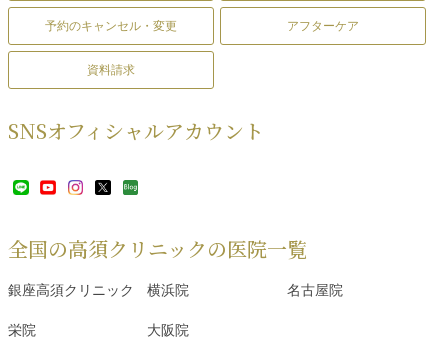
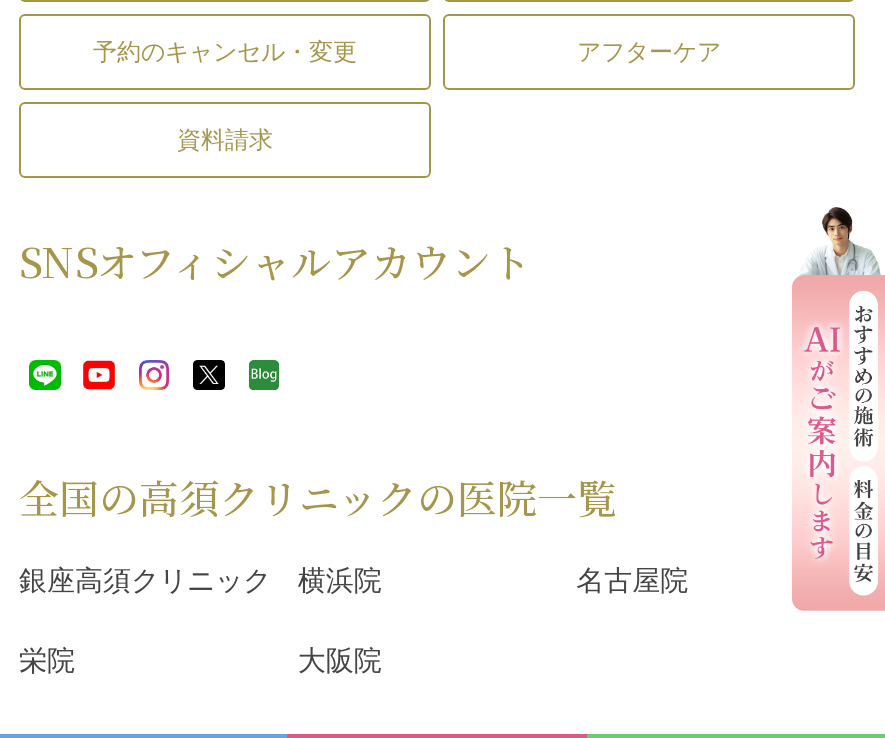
+ [image]
